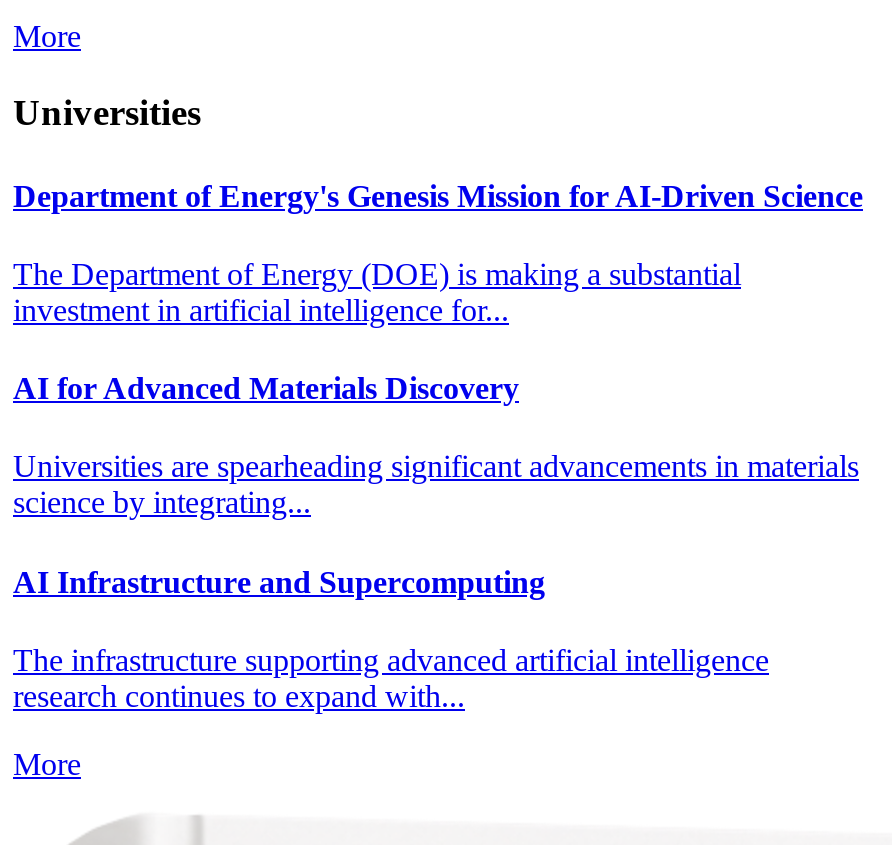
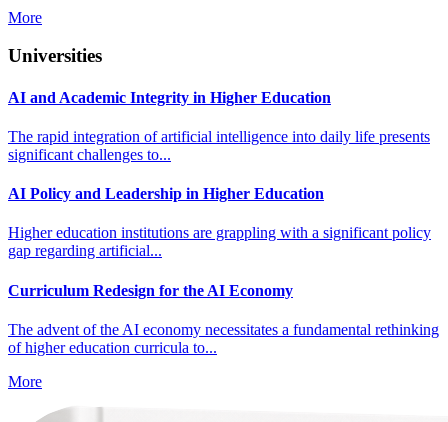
- Department of Energy's Genesis Mission for AI-Driven Science
+ AI and Academic Integrity in Higher Education

- The Department of Energy (DOE) is making a substantial
- investment in artificial intelligence for...
+ The rapid integration of artificial intelligence into daily life presents
+ significant challenges to...

- AI for Advanced Materials Discovery
+ AI Policy and Leadership in Higher Education

- Universities are spearheading significant advancements in materials
- science by integrating...
+ Higher education institutions are grappling with a significant policy
+ gap regarding artificial...

- AI Infrastructure and Supercomputing
+ Curriculum Redesign for the AI Economy

- The infrastructure supporting advanced artificial intelligence
- research continues to expand with...
+ The advent of the AI economy necessitates a fundamental rethinking
+ of higher education curricula to...
